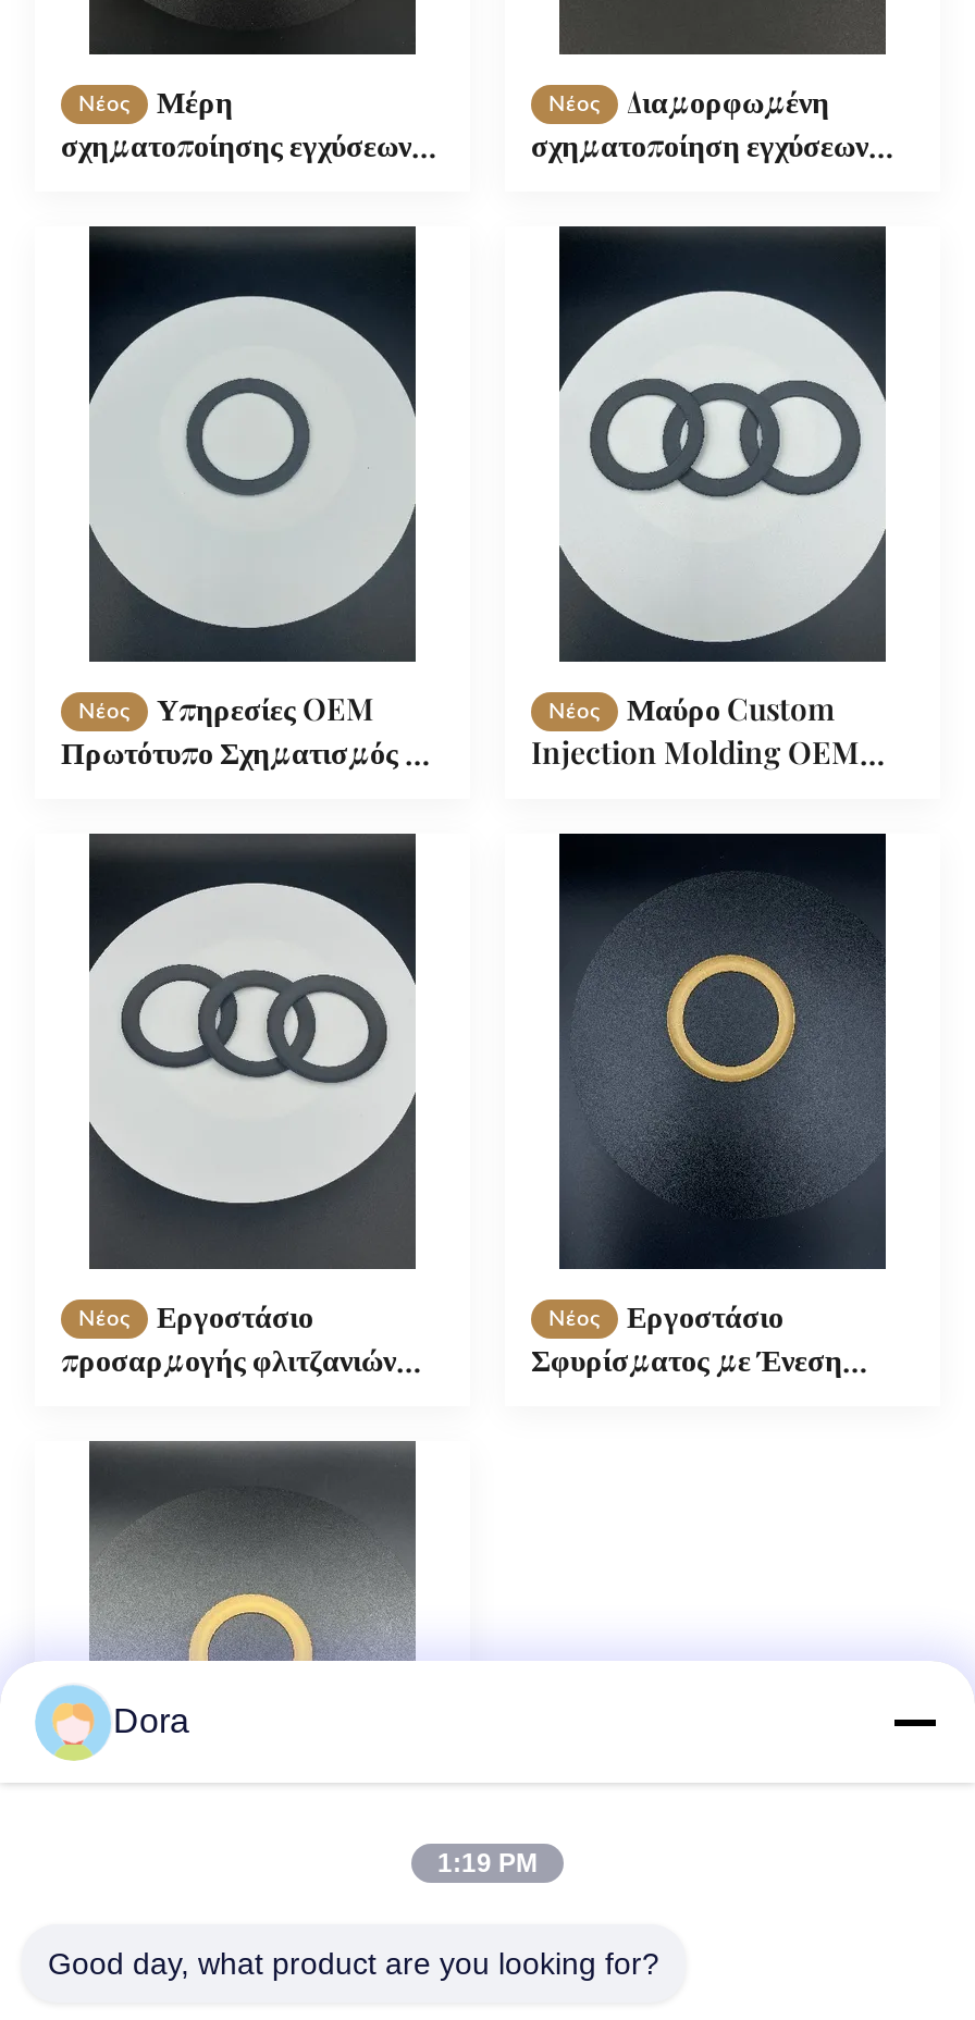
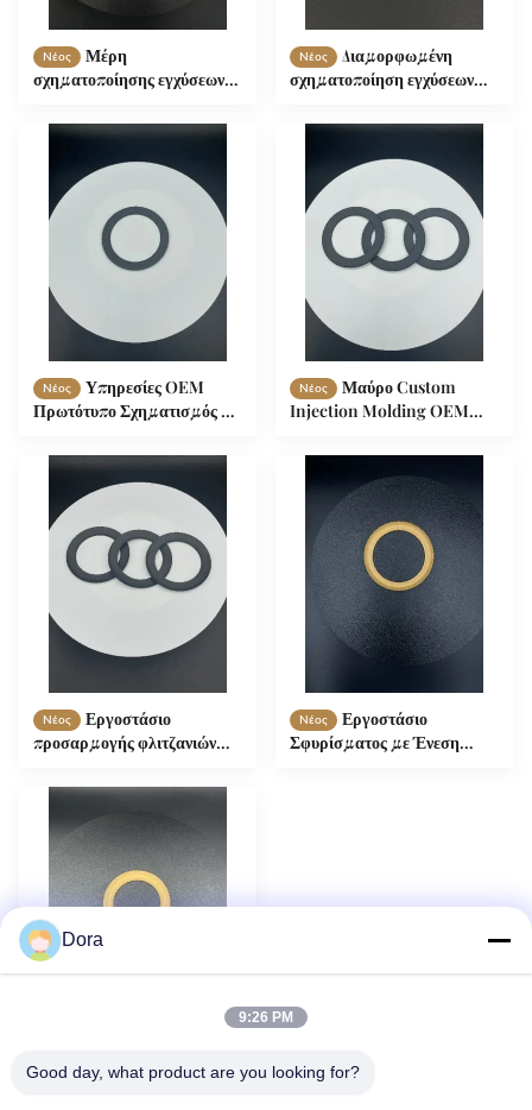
- 1:19 PM
+ 9:26 PM
